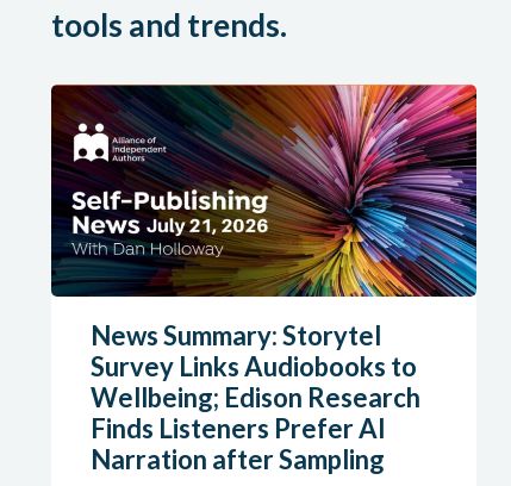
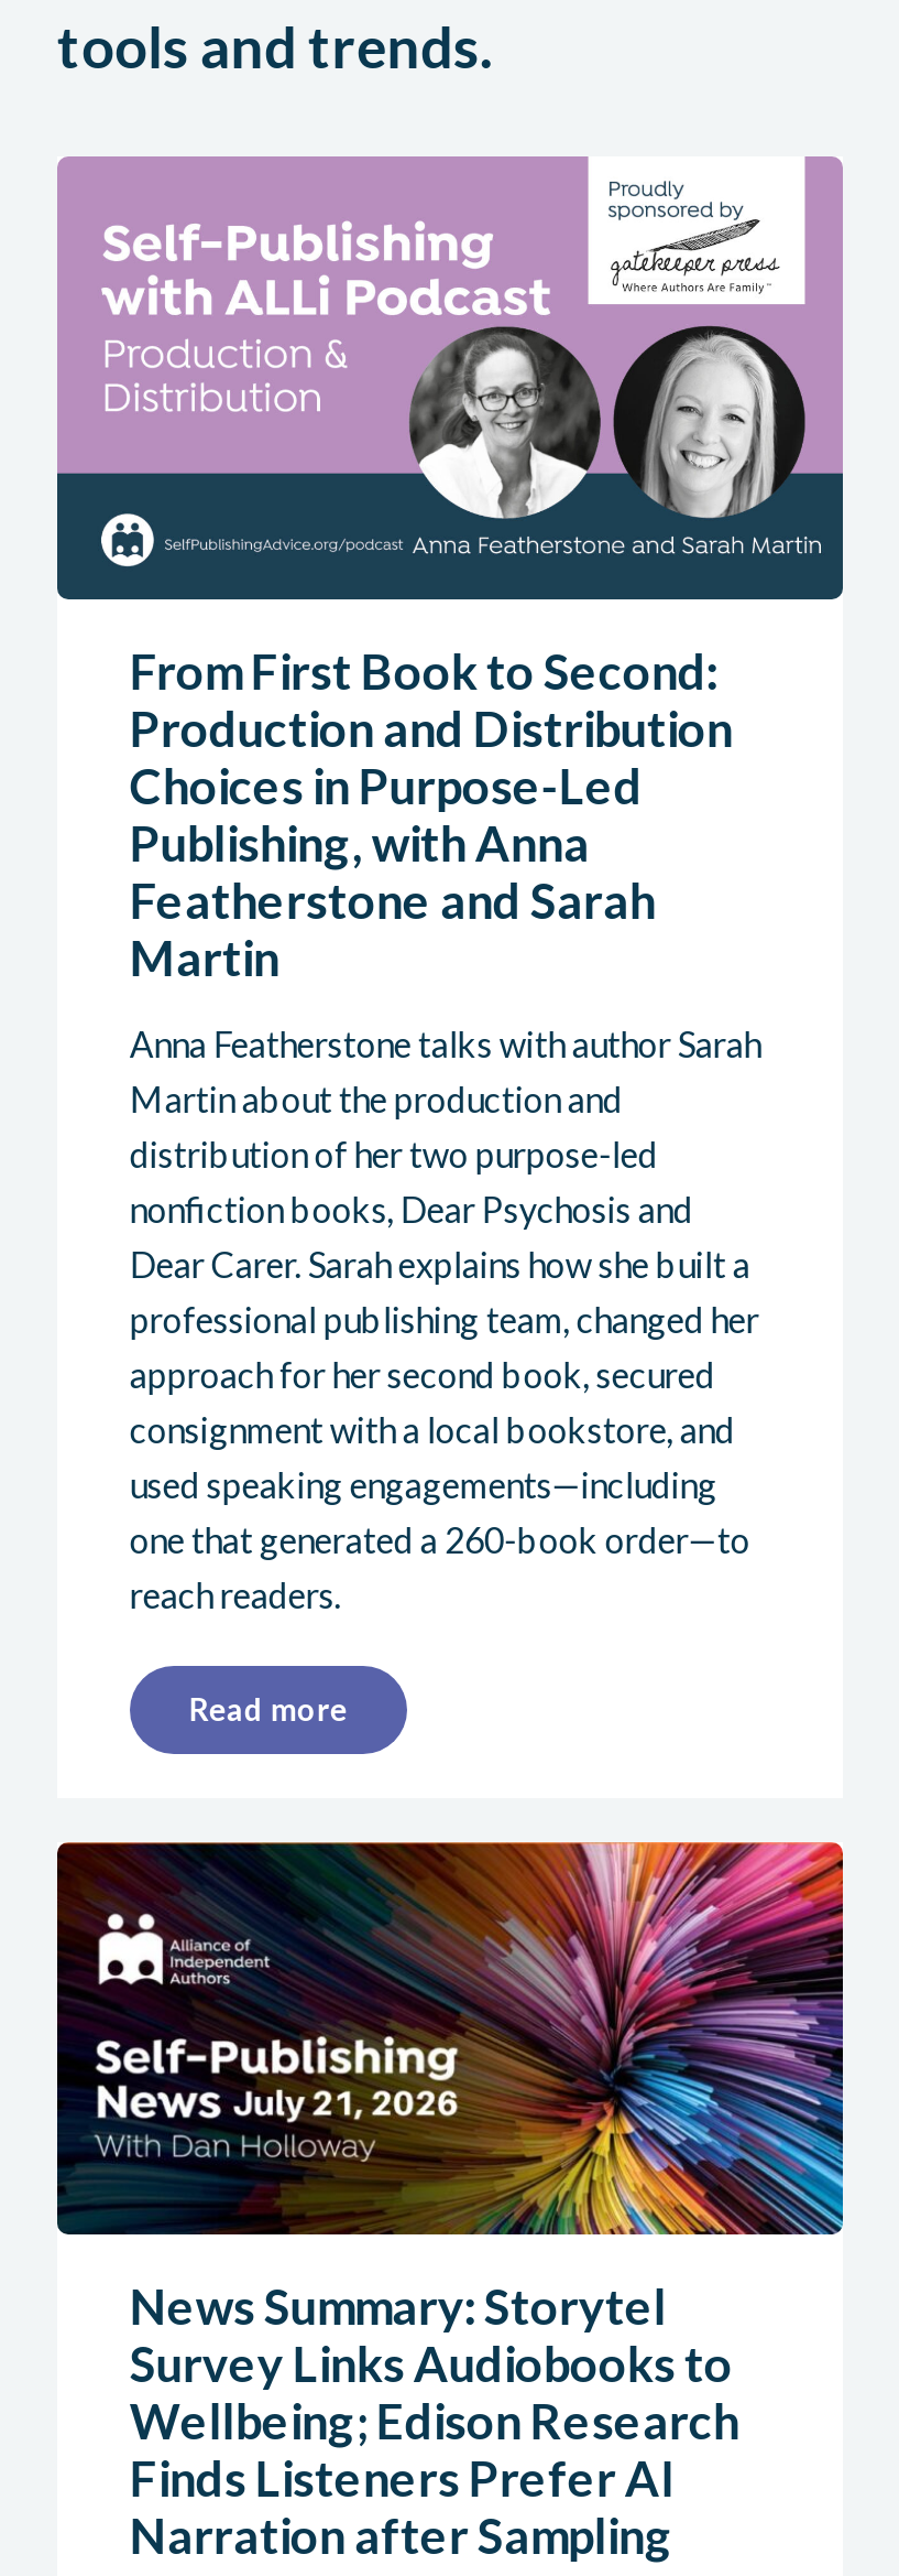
+ [image]
+ From First Book to Second:
+ Production and Distribution
+ Choices in Purpose-Led
+ Publishing, with Anna
+ Featherstone and Sarah
+ Martin
+ Anna Featherstone talks with author Sarah
+ Martin about the production and
+ distribution of her two purpose-led
+ nonfiction books, Dear Psychosis and
+ Dear Carer. Sarah explains how she built a
+ professional publishing team, changed her
+ approach for her second book, secured
+ consignment with a local bookstore, and
+ used speaking engagements—including
+ one that generated a 260-book order—to
+ reach readers.
+ Read more
